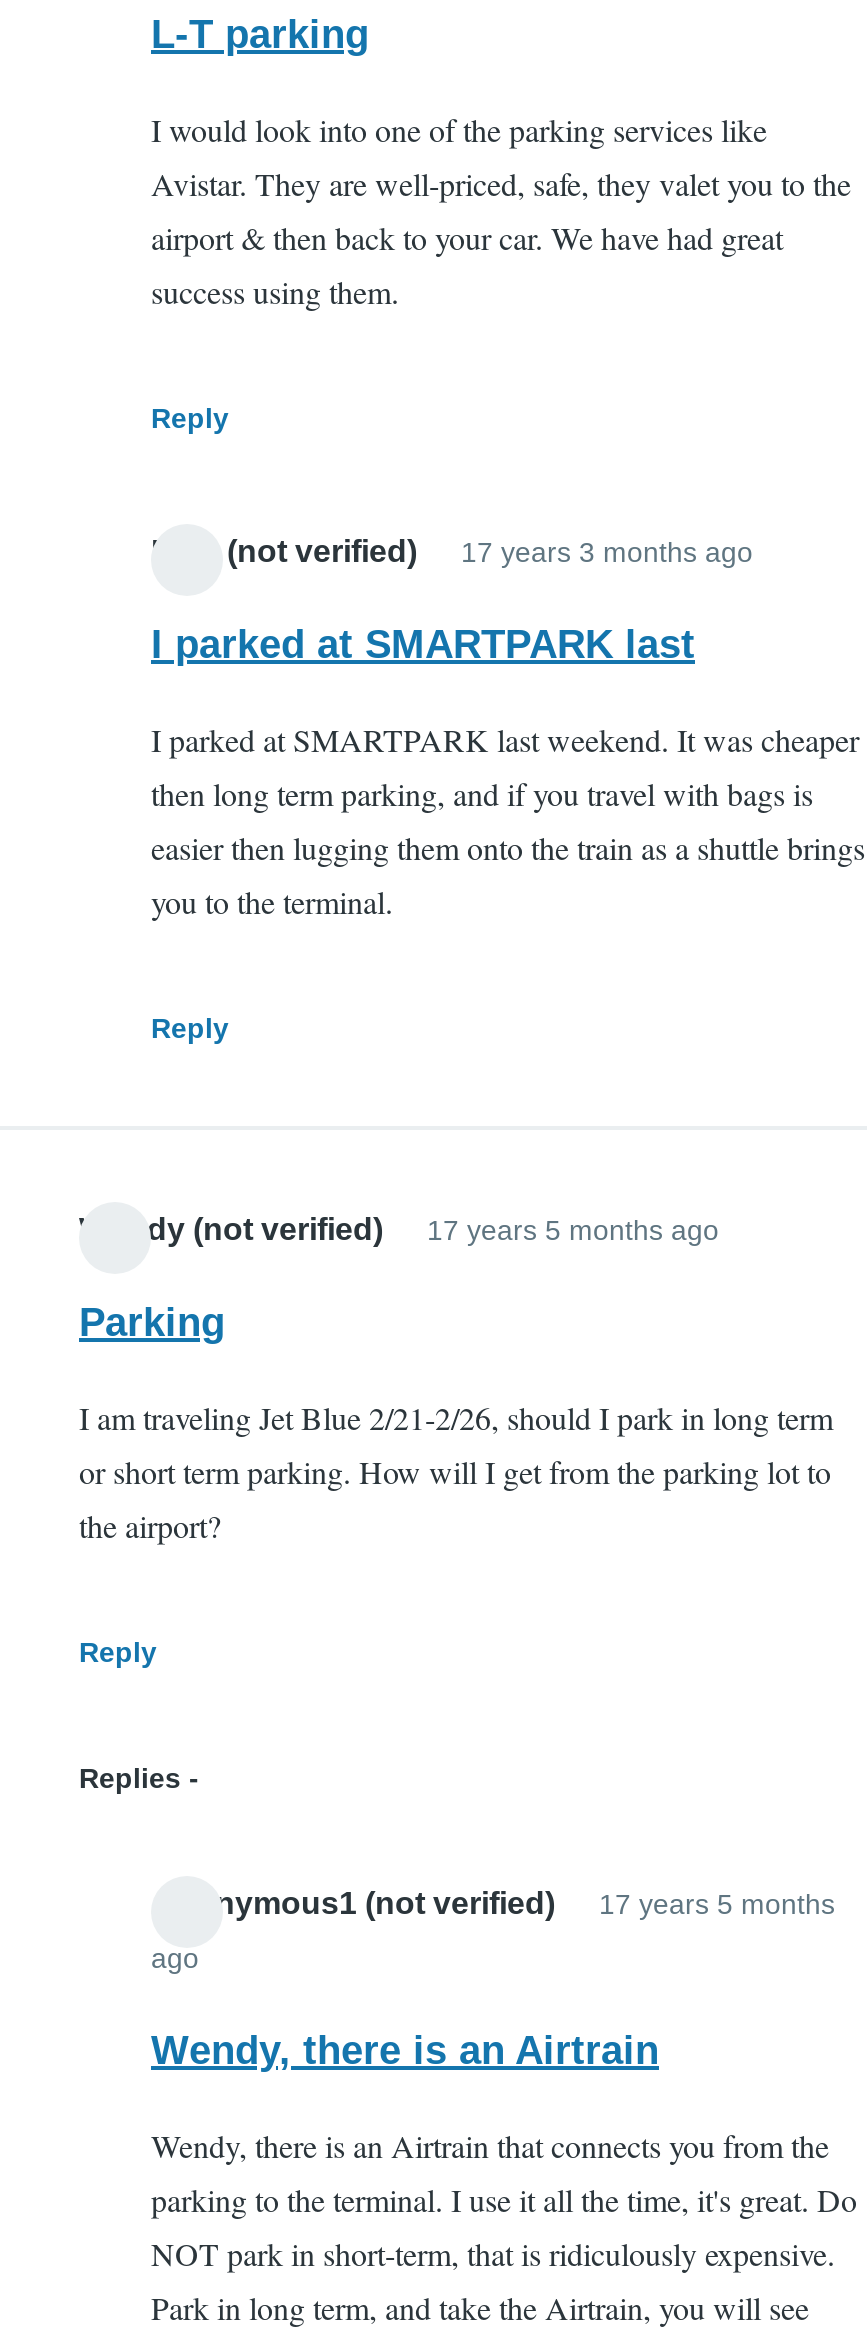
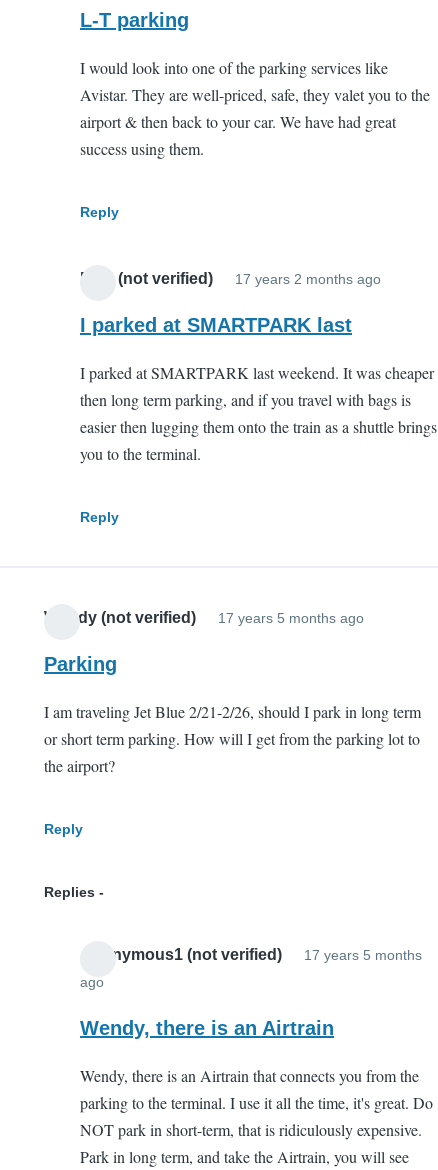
- 17 years 3 months ago
+ 17 years 2 months ago
